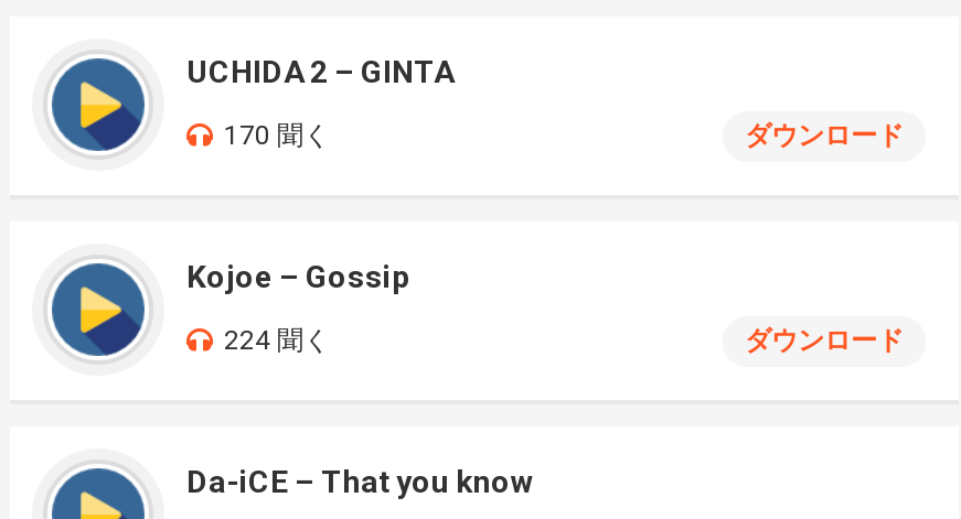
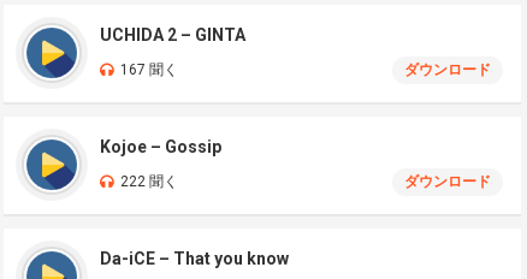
- 170 聞く
+ 167 聞く

- 224 聞く
+ 222 聞く
